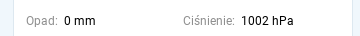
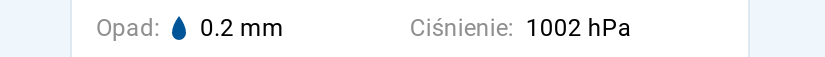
- Opad: 0 mm
+ Opad:
+ 0.2 mm
